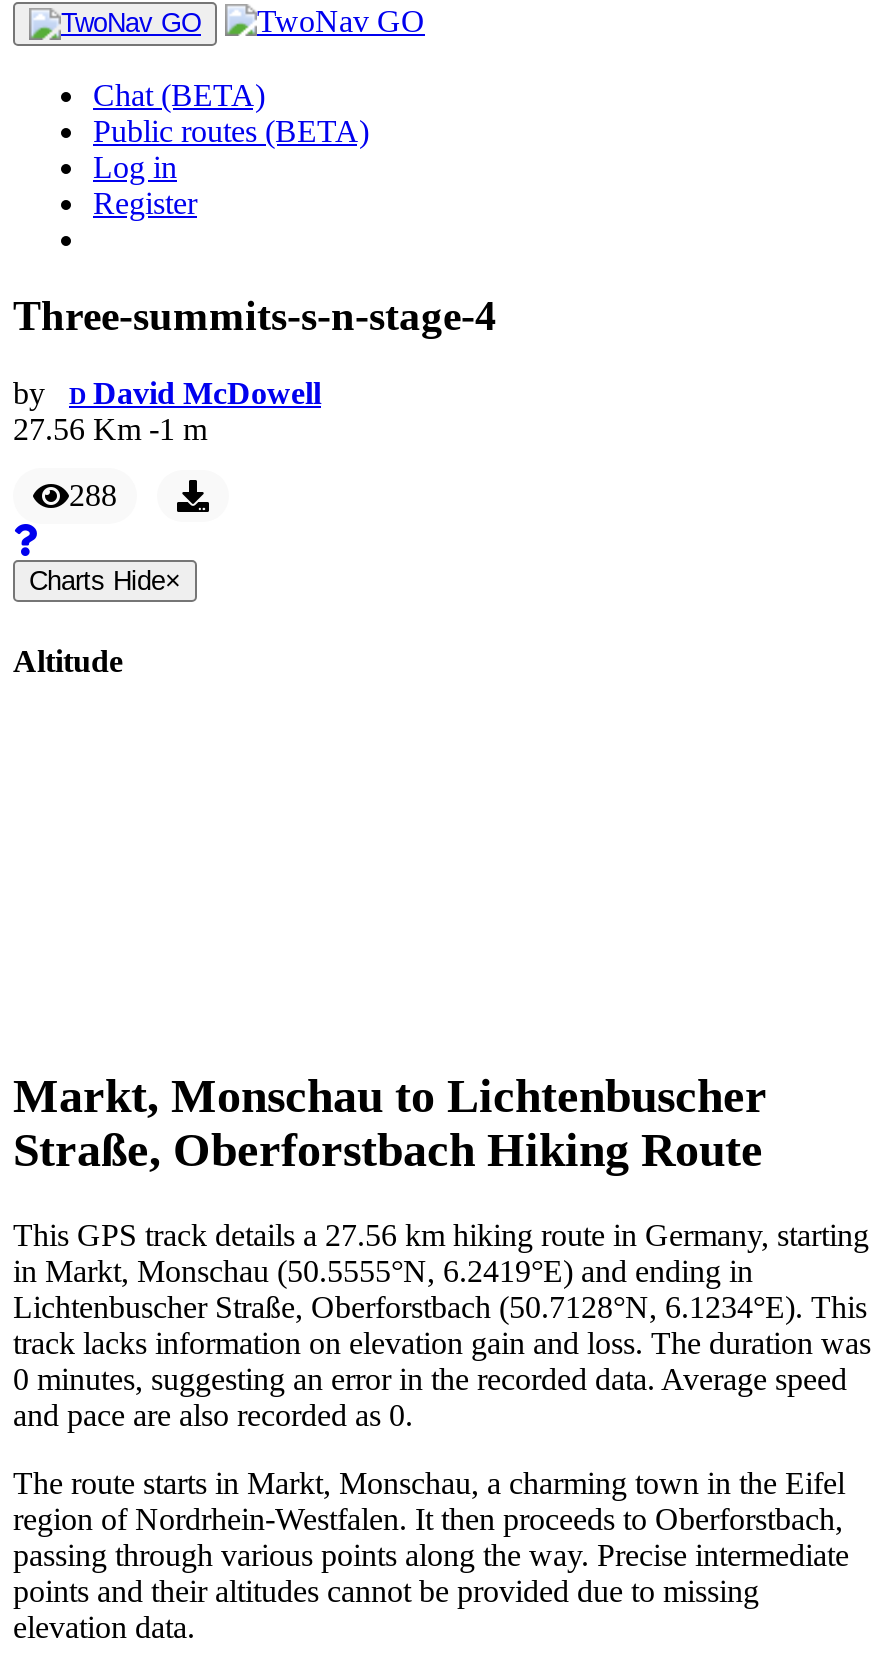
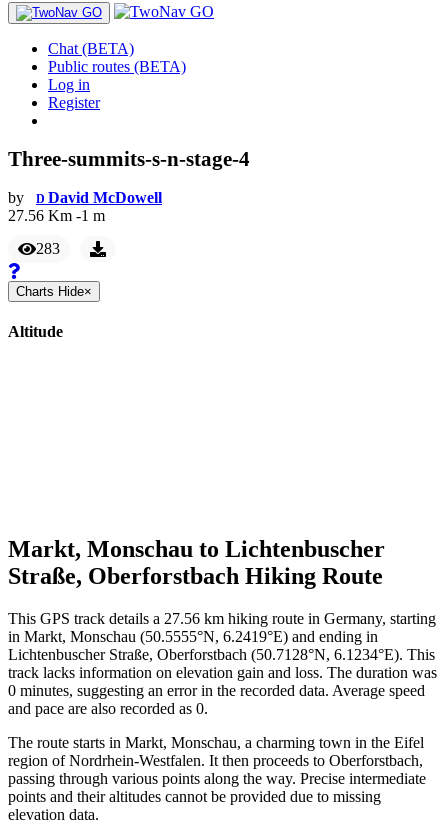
- 288
+ 283
